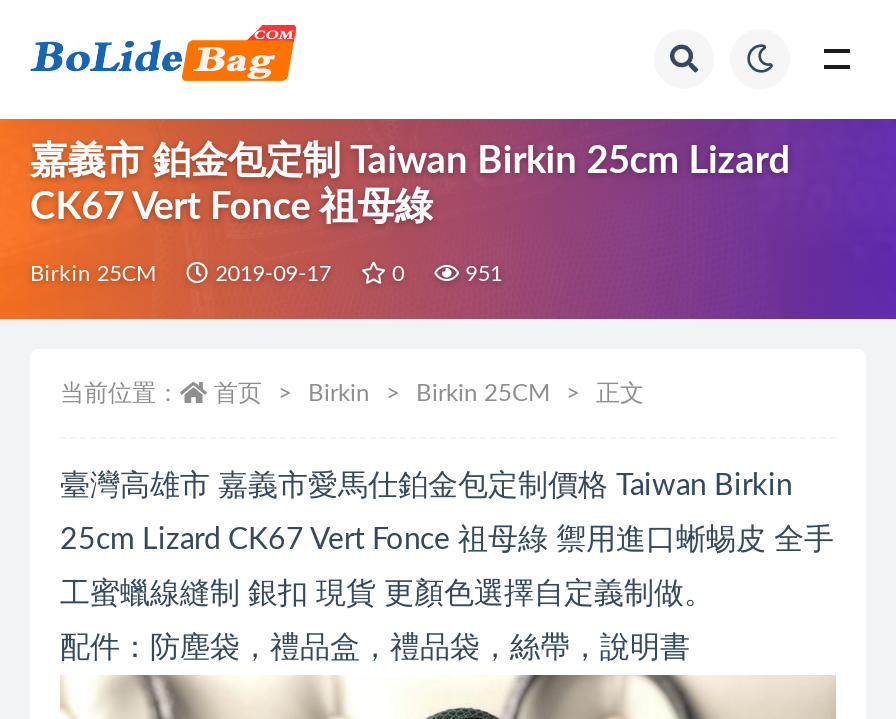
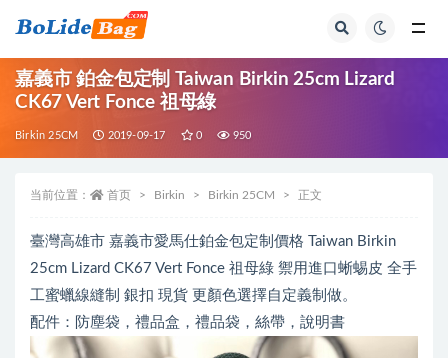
- 951
+ 950
